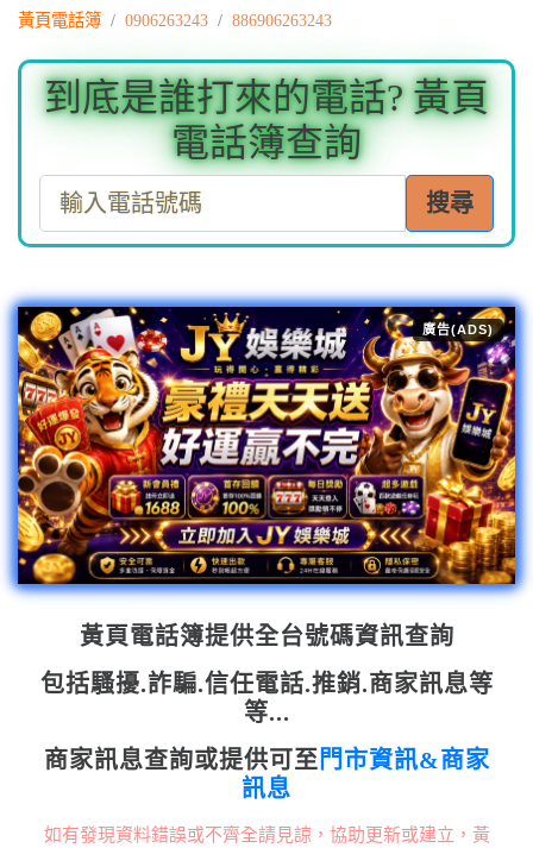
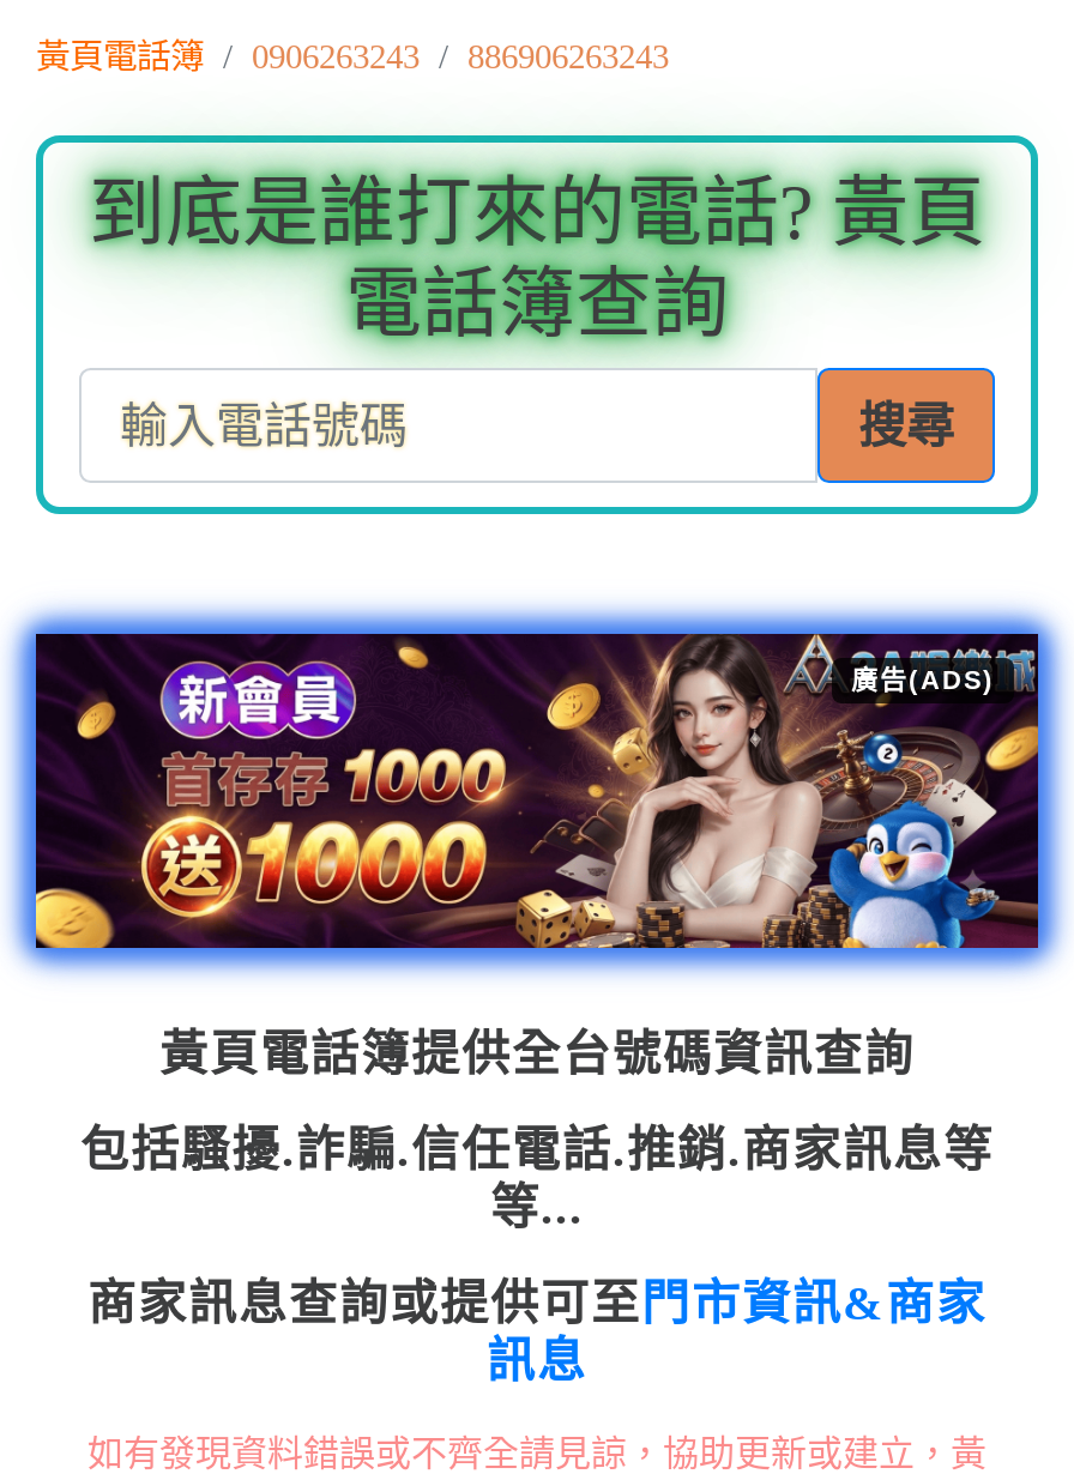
- [image]
+ [image]
